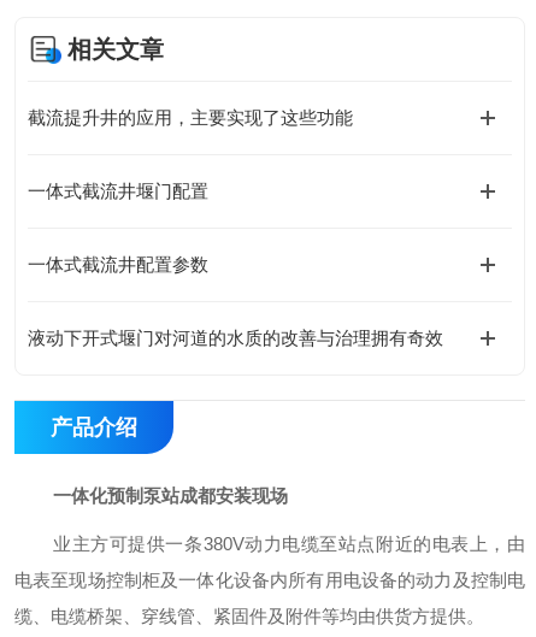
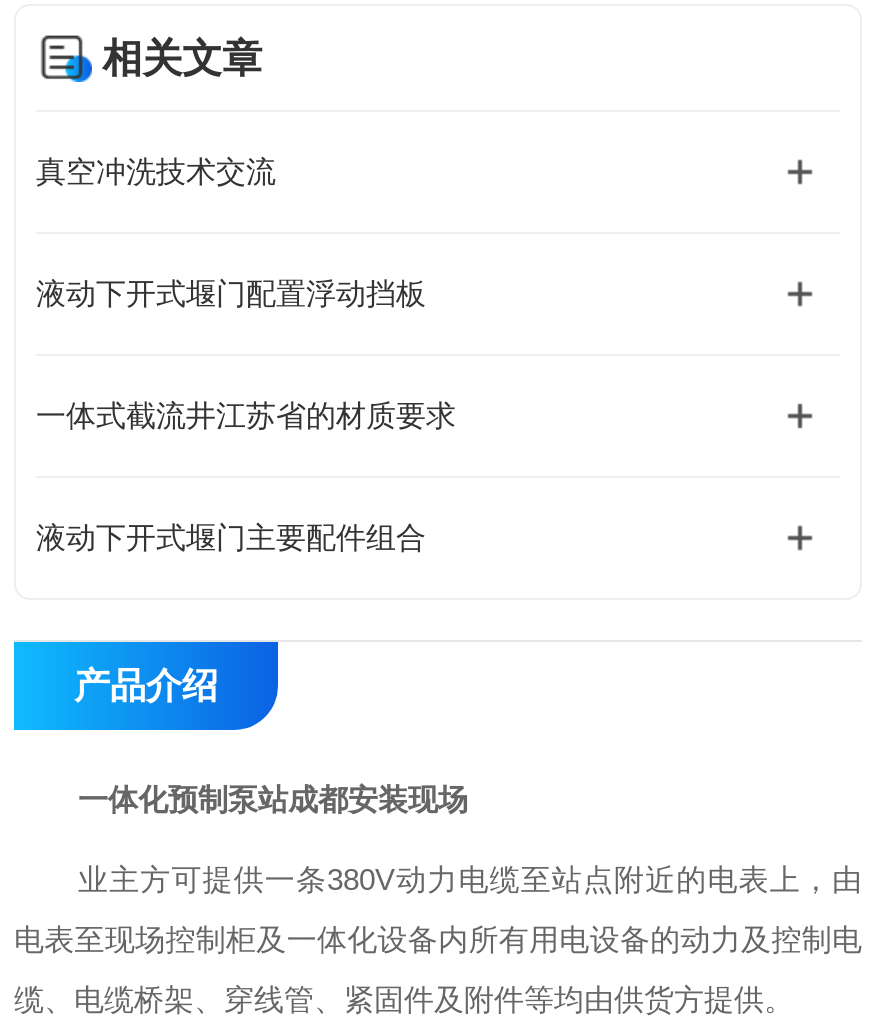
- 截流提升井的应用，主要实现了这些功能
+ 真空冲洗技术交流

- 一体式截流井堰门配置
+ 液动下开式堰门配置浮动挡板

- 一体式截流井配置参数
+ 一体式截流井江苏省的材质要求

- 液动下开式堰门对河道的水质的改善与治理拥有奇效
+ 液动下开式堰门主要配件组合
